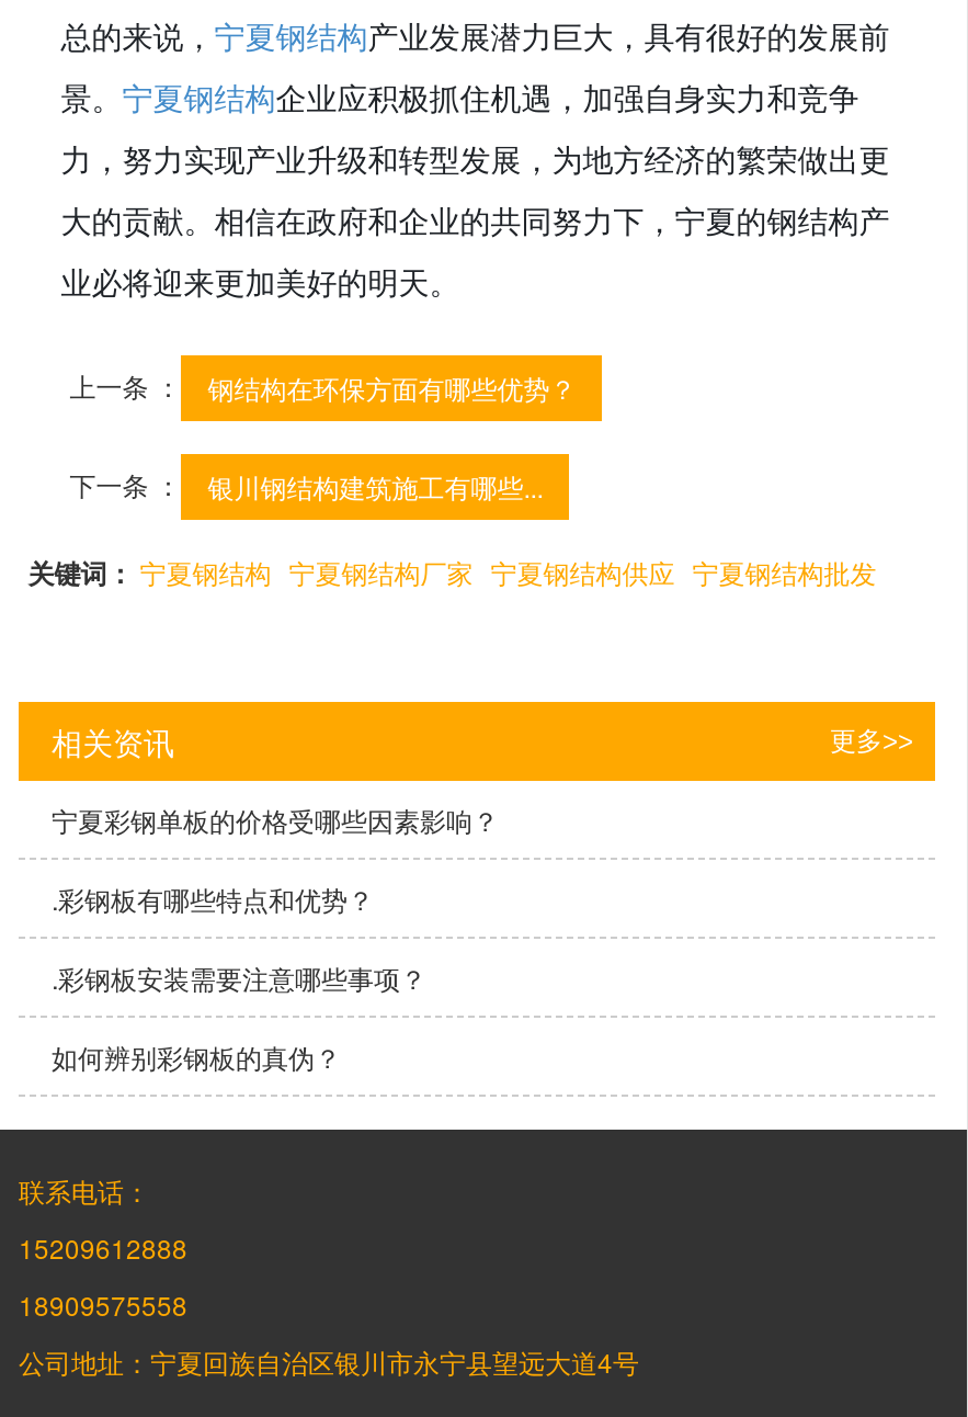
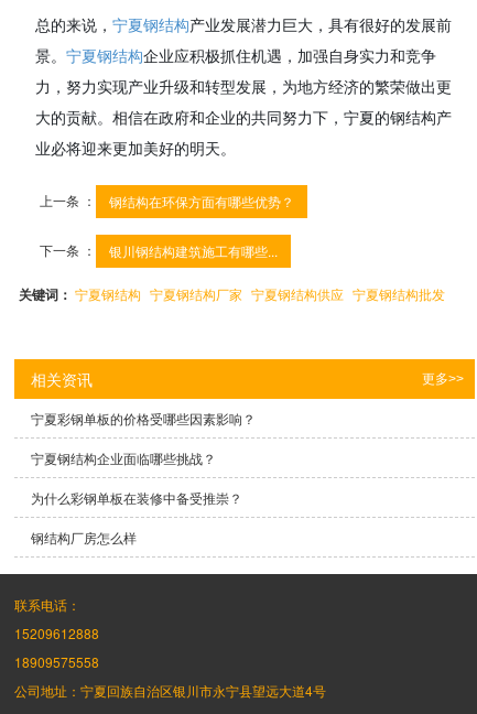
- .彩钢板有哪些特点和优势？
+ 宁夏钢结构企业面临哪些挑战？

- .彩钢板安装需要注意哪些事项？
+ 为什么彩钢单板在装修中备受推崇？

- 如何辨别彩钢板的真伪？
+ 钢结构厂房怎么样
